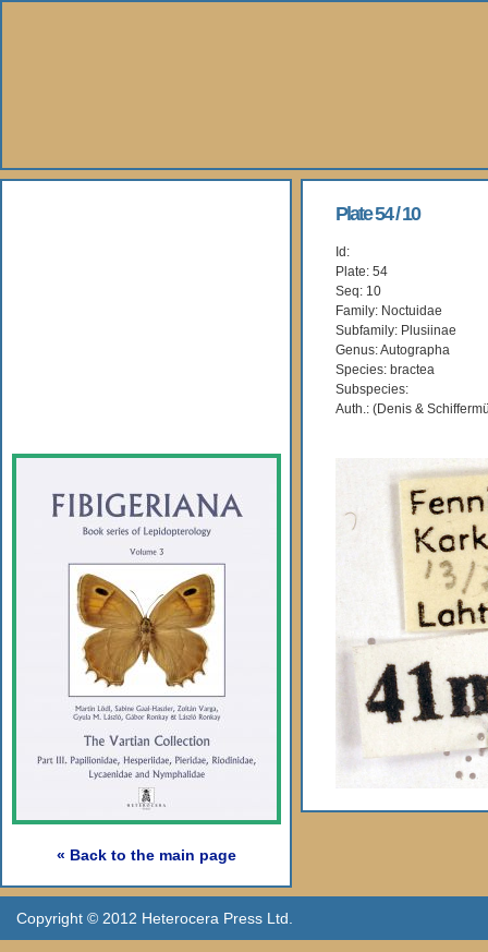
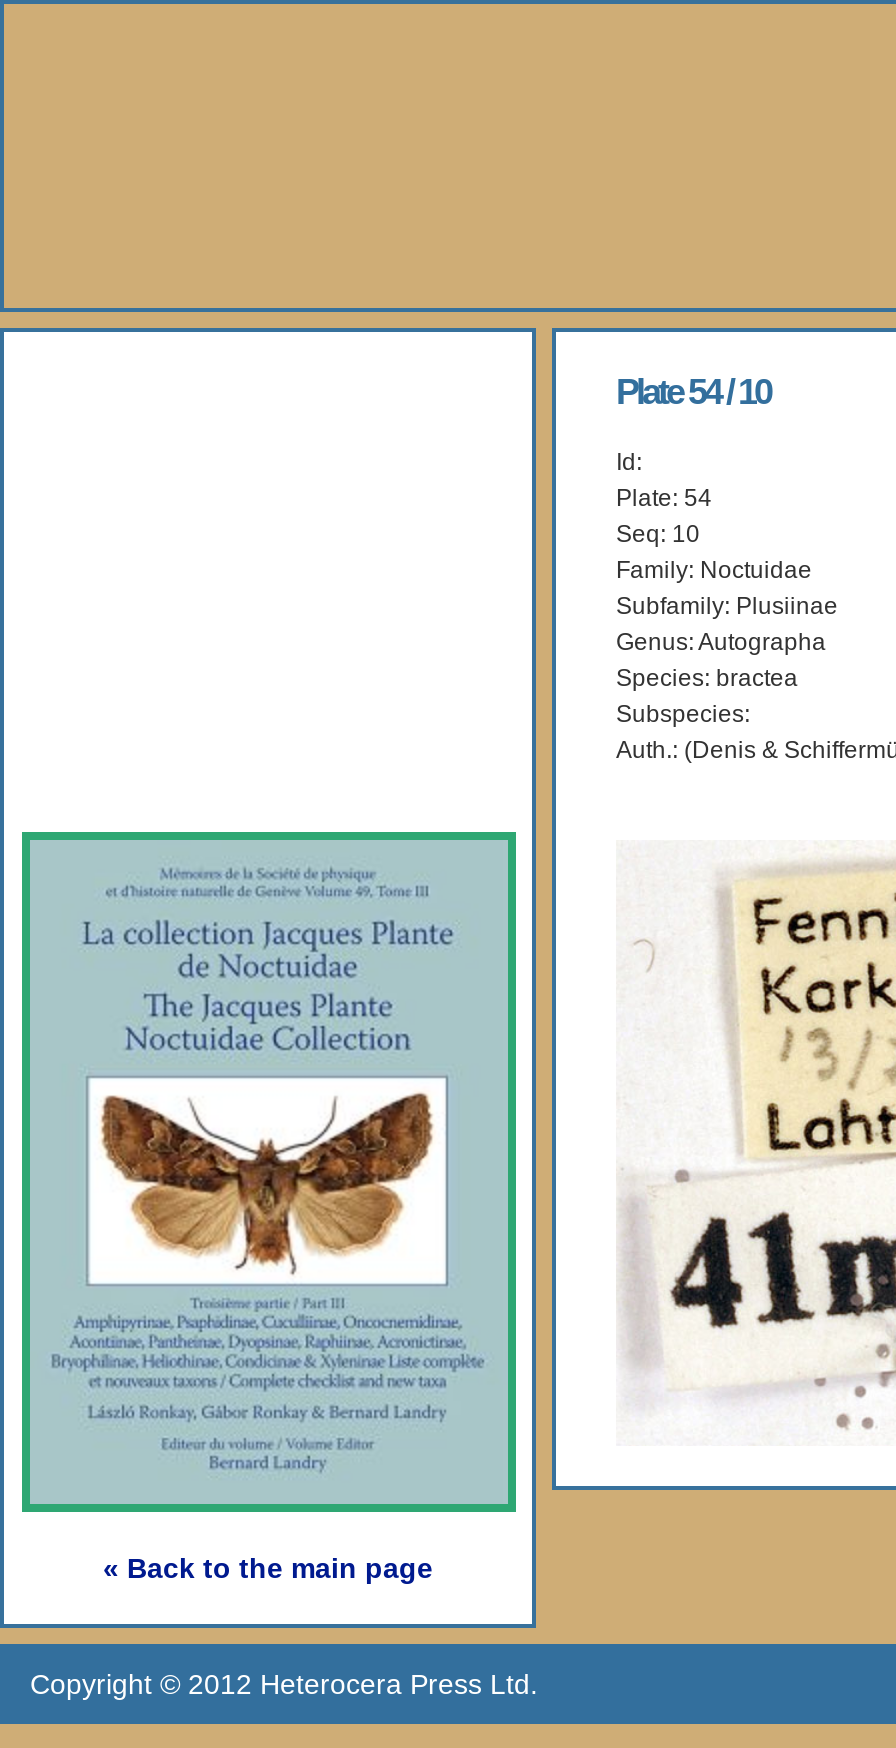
- [image]
+ [image]
